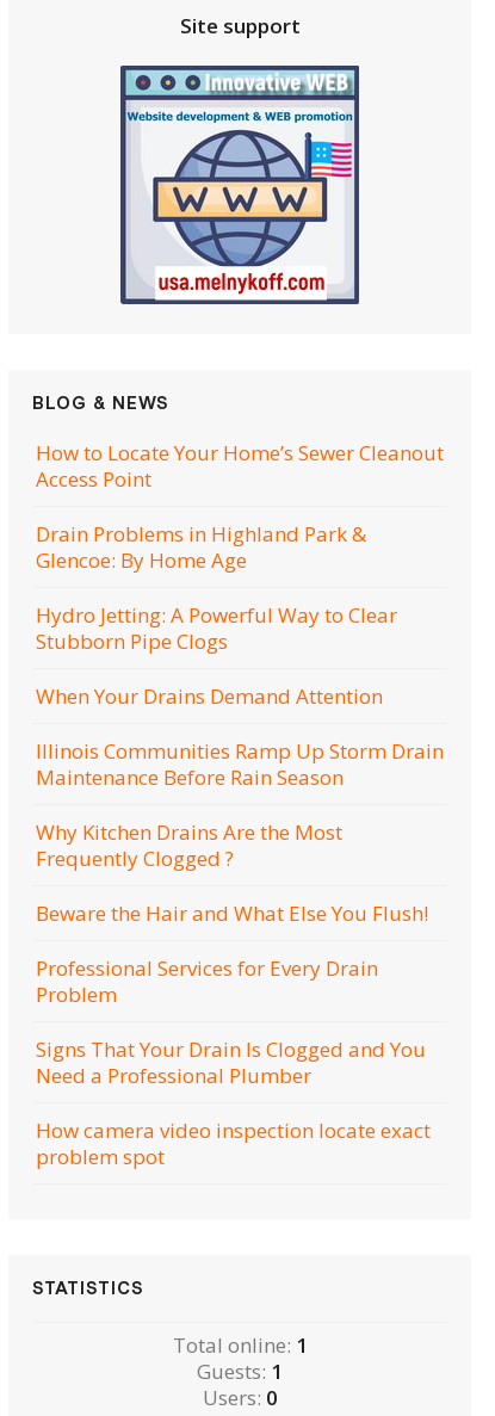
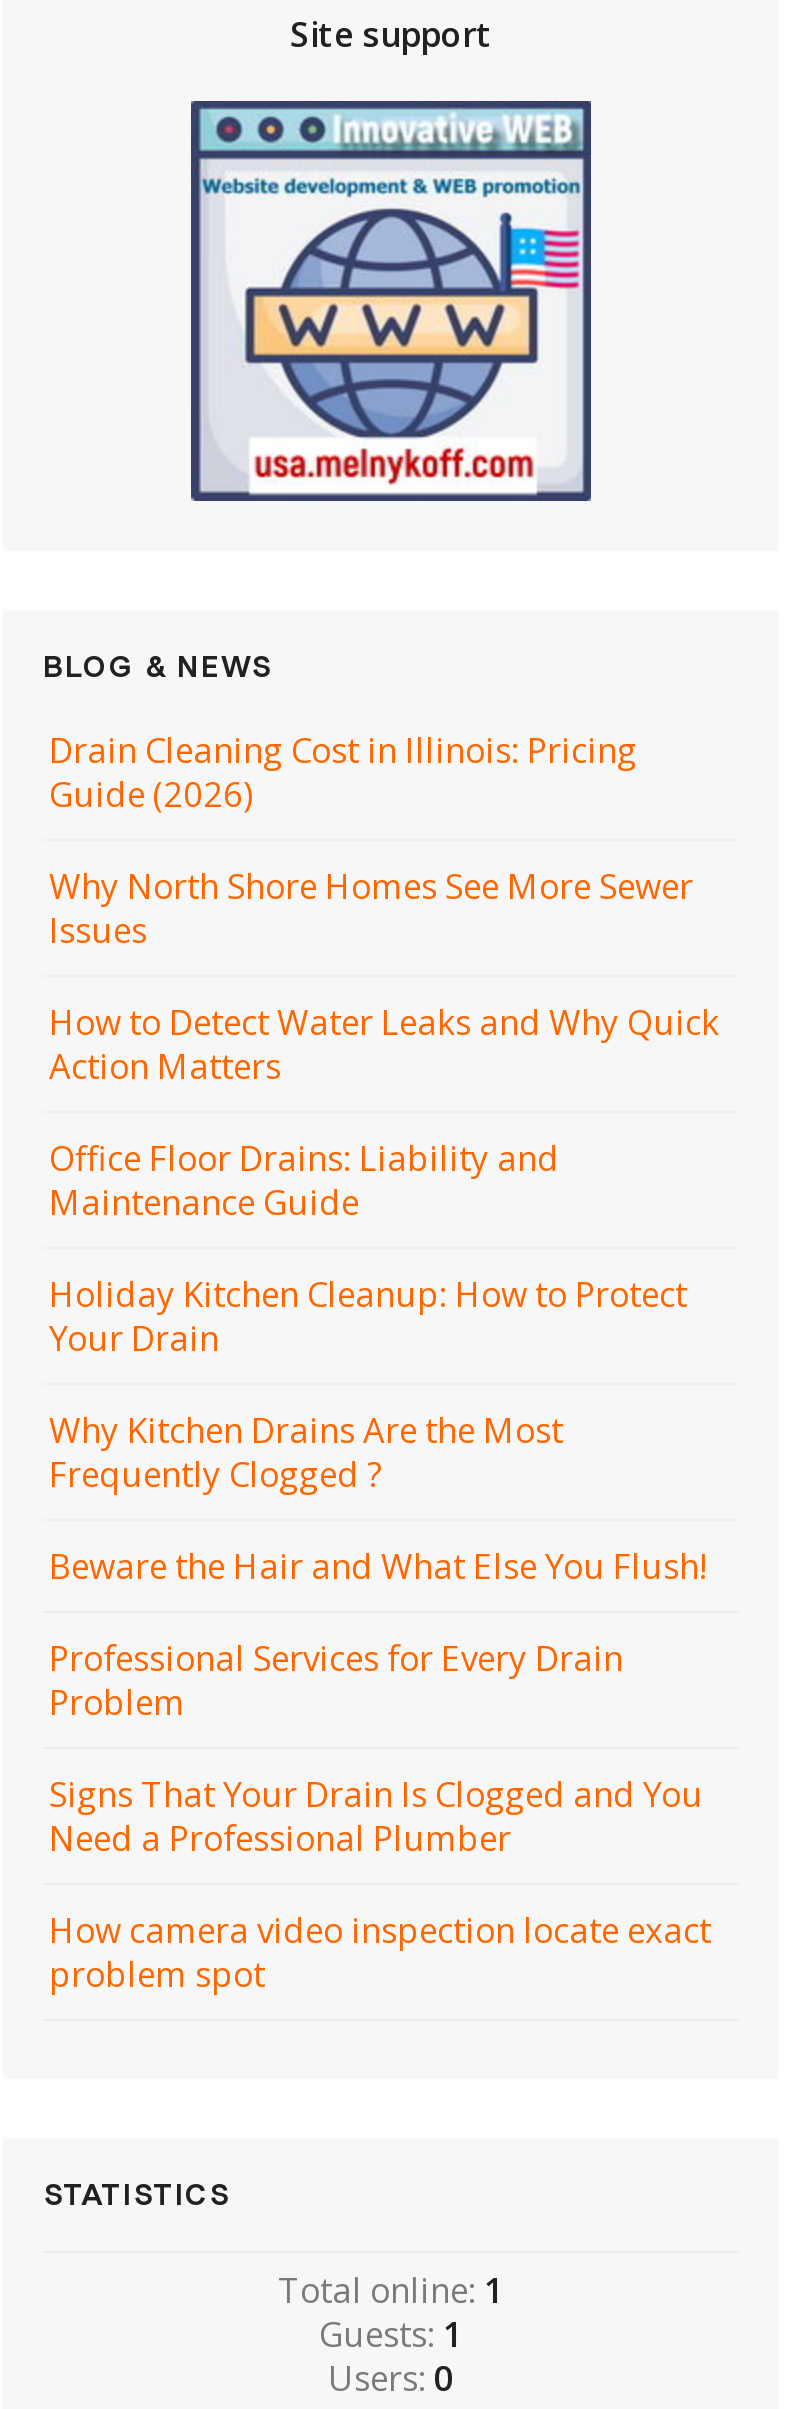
- How to Locate Your Home’s Sewer Cleanout
- Access Point
+ Drain Cleaning Cost in Illinois: Pricing
+ Guide (2026)

- Drain Problems in Highland Park &
- Glencoe: By Home Age
+ Why North Shore Homes See More Sewer
+ Issues

- Hydro Jetting: A Powerful Way to Clear
- Stubborn Pipe Clogs
+ How to Detect Water Leaks and Why Quick
+ Action Matters

- When Your Drains Demand Attention
+ Office Floor Drains: Liability and
+ Maintenance Guide

- Illinois Communities Ramp Up Storm Drain
- Maintenance Before Rain Season
+ Holiday Kitchen Cleanup: How to Protect
+ Your Drain
